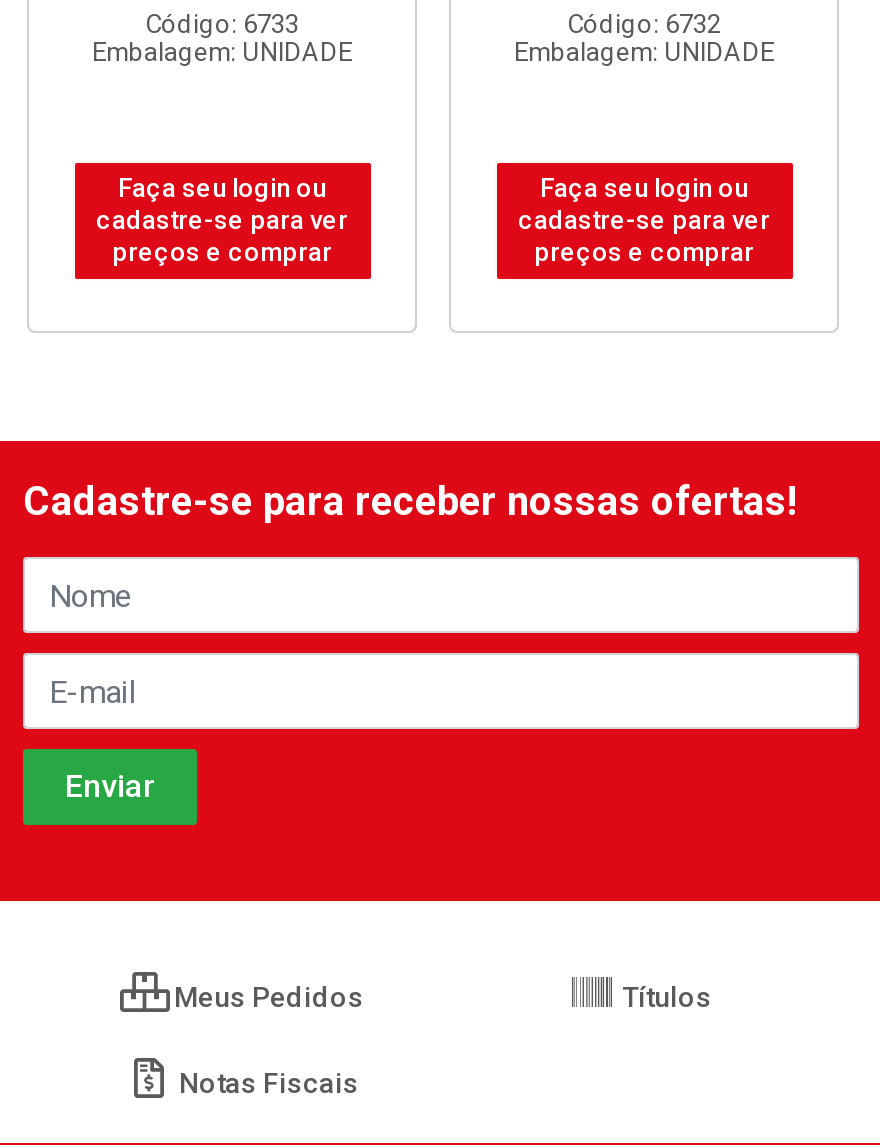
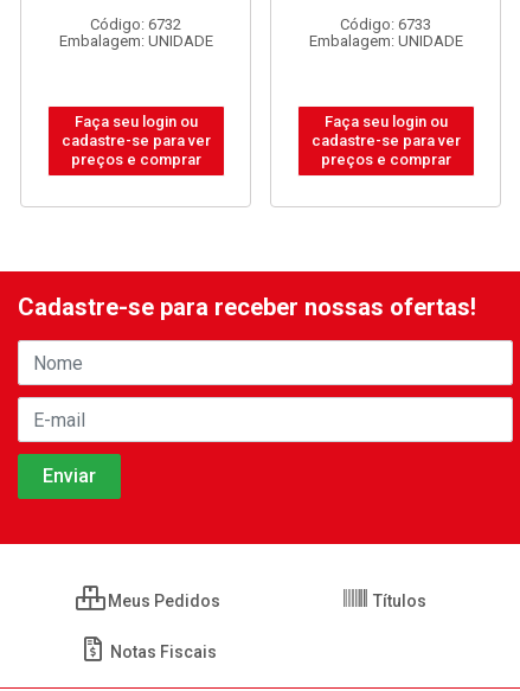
- Código: 6733
+ Código: 6732

- Código: 6732
+ Código: 6733
